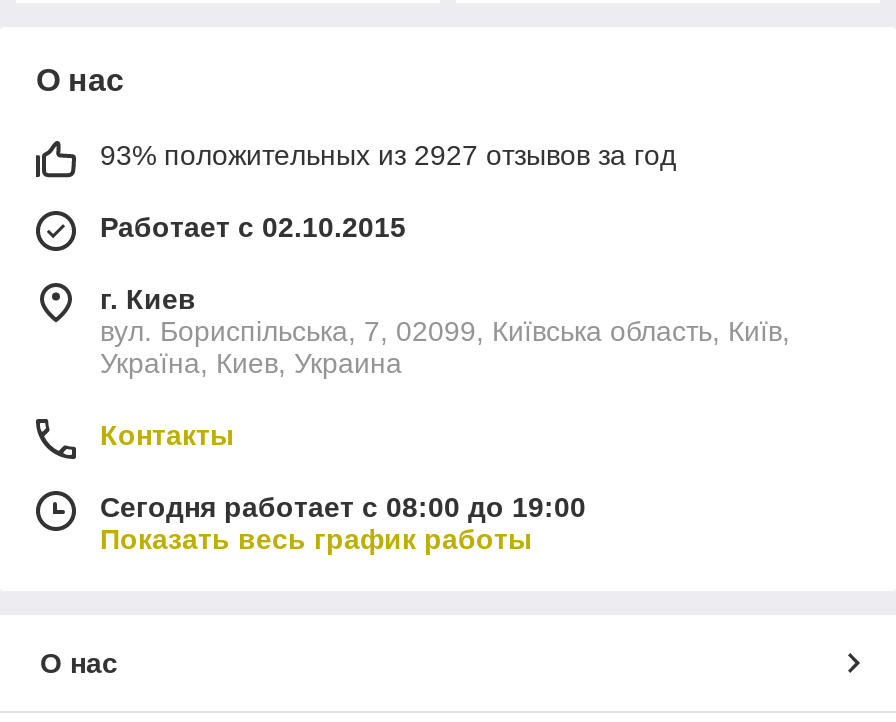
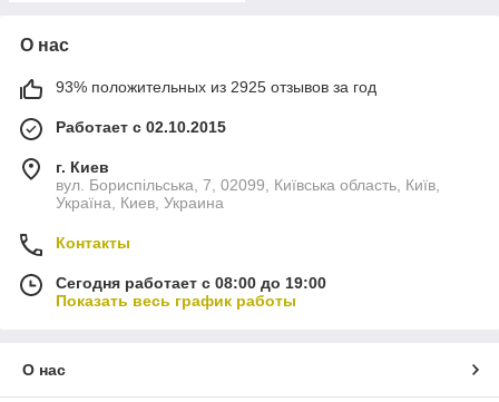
- 93% положительных из 2927 отзывов за год
+ 93% положительных из 2925 отзывов за год
